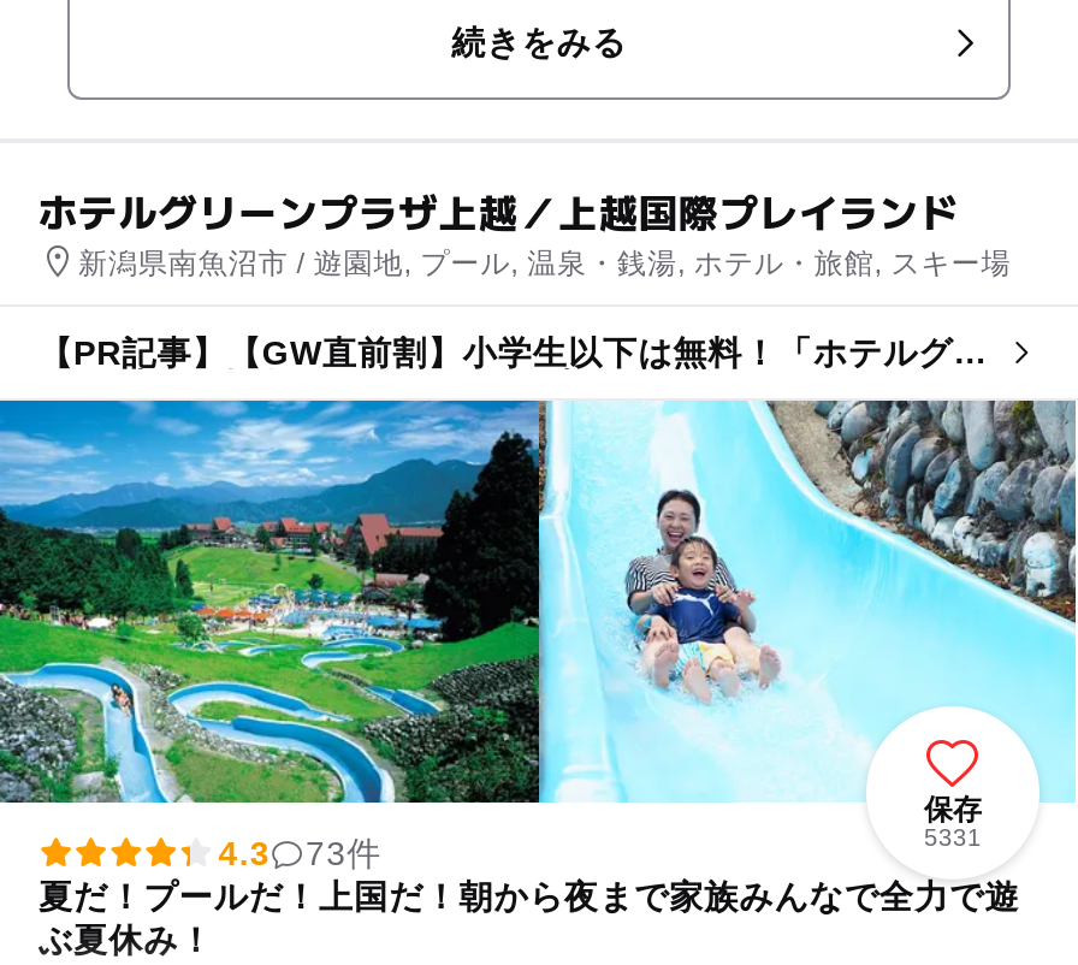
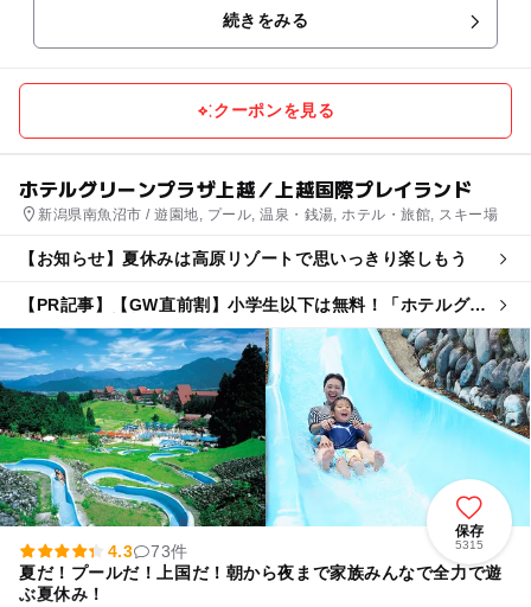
+ クーポンを見る

+ 【お知らせ】夏休みは高原リゾートで思いっきり楽しもう

- 5331
+ 5315
